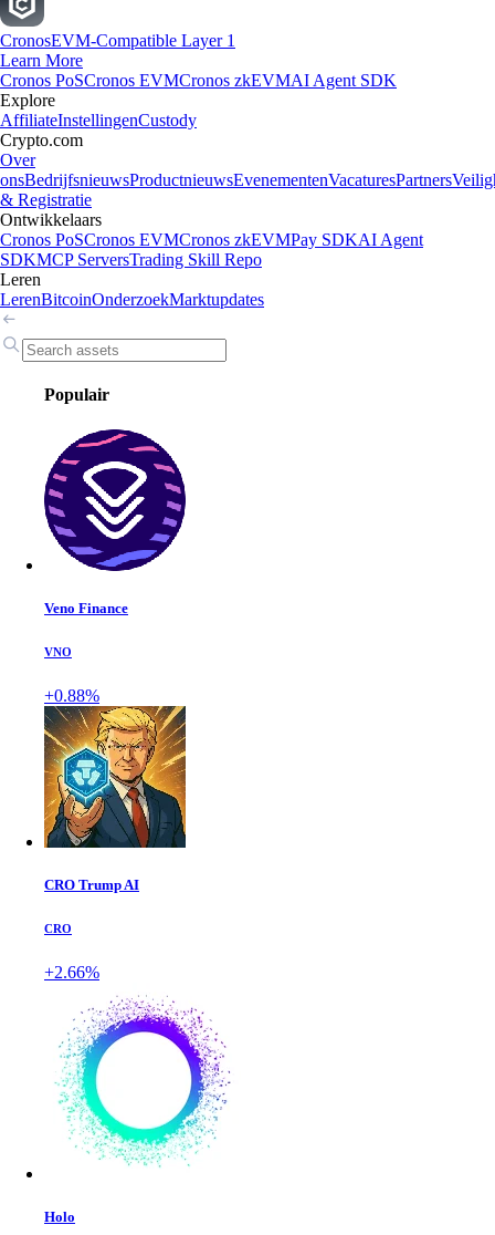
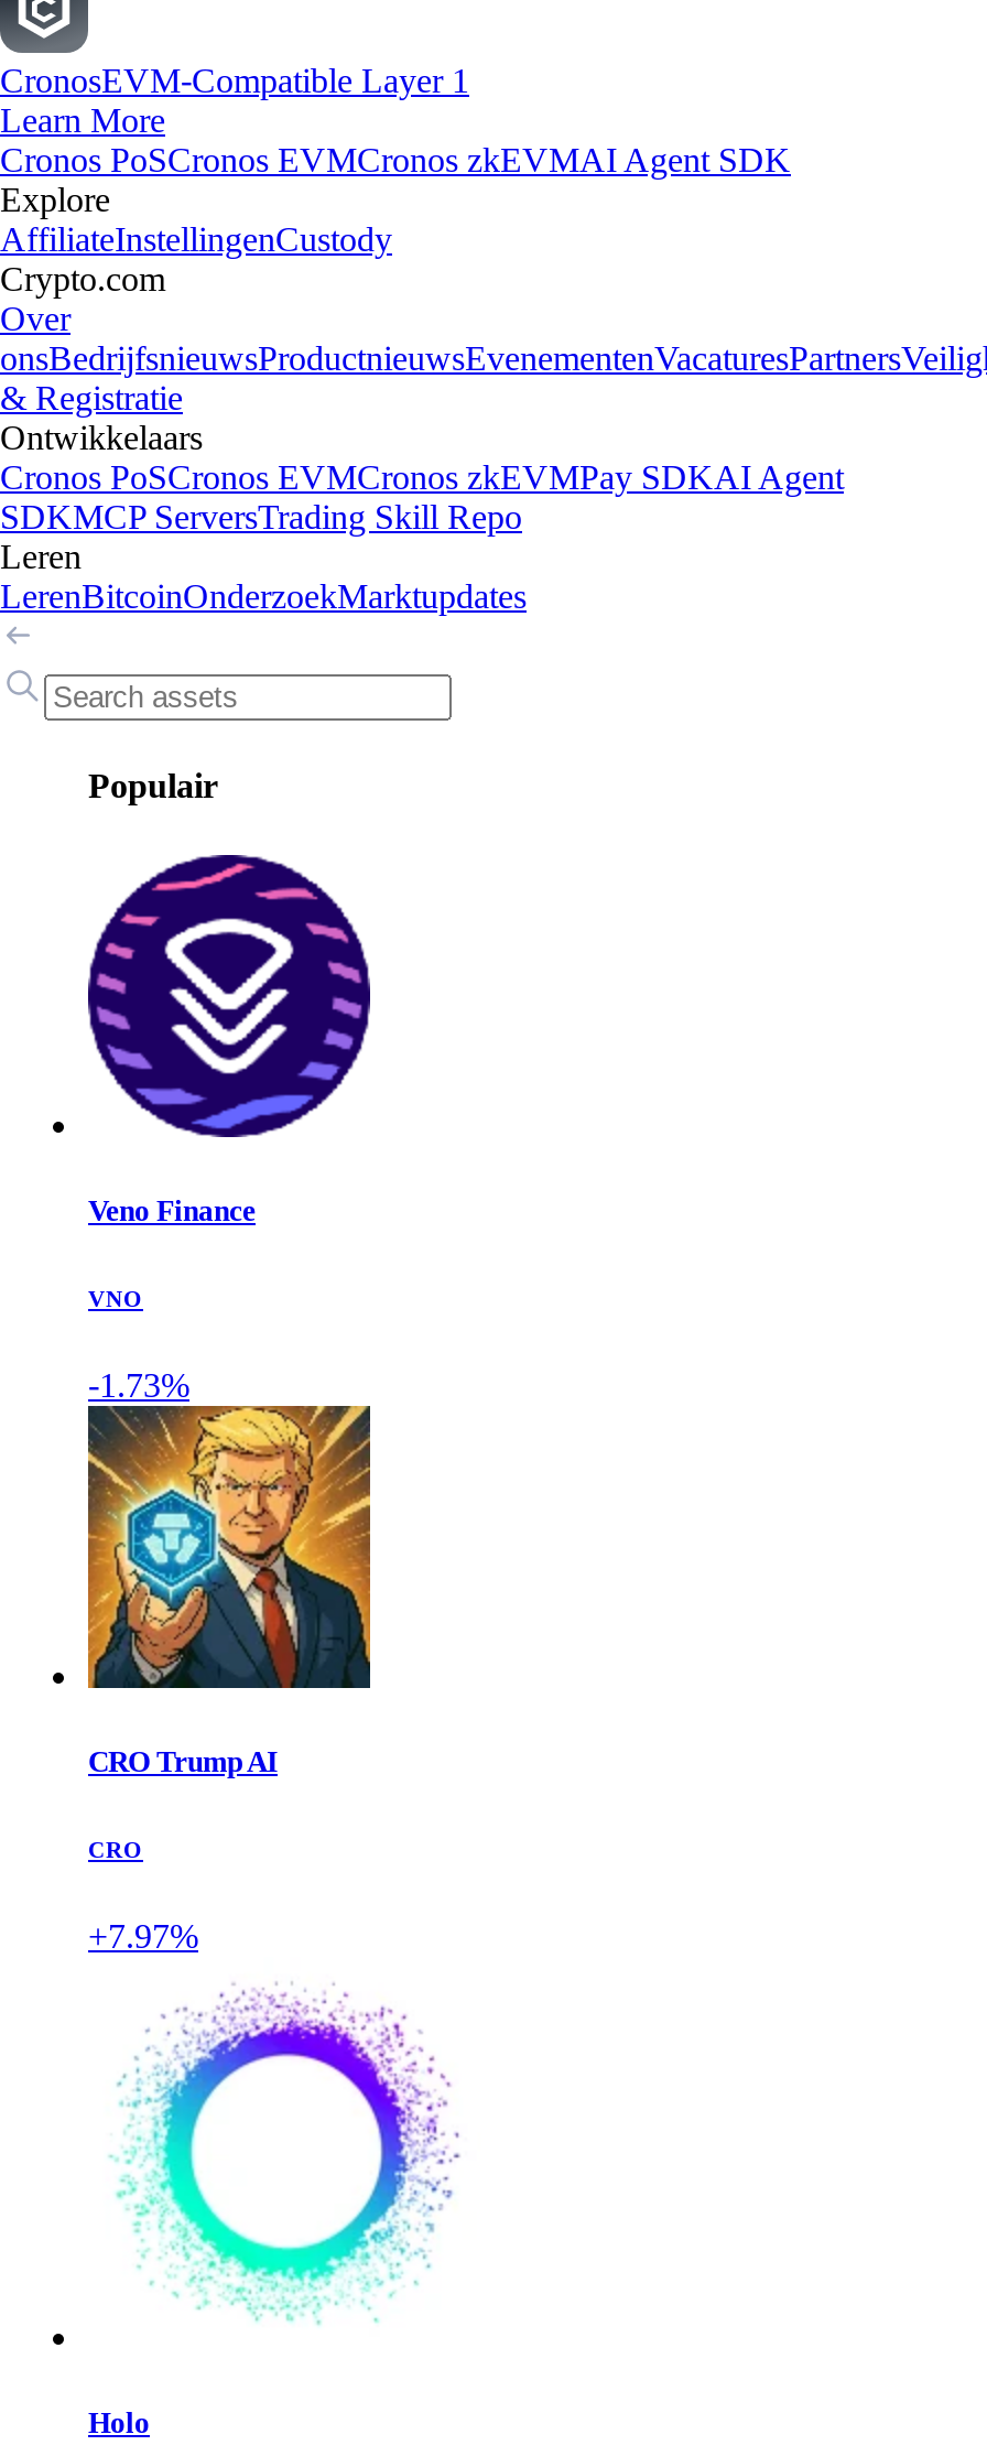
- +0.88%
+ -1.73%

- +2.66%
+ +7.97%
